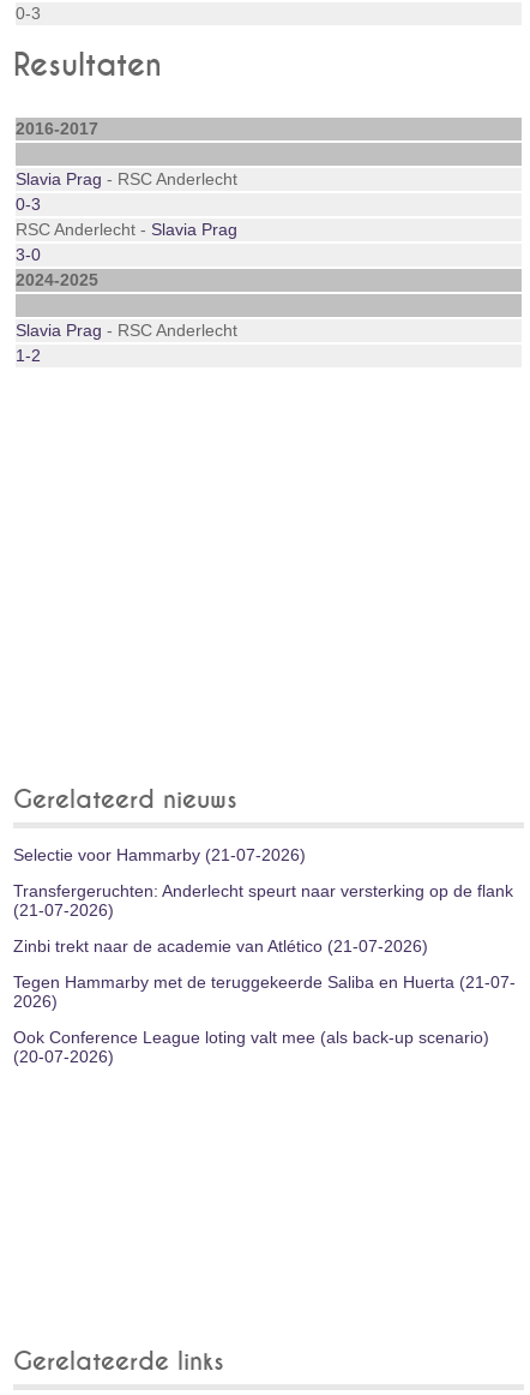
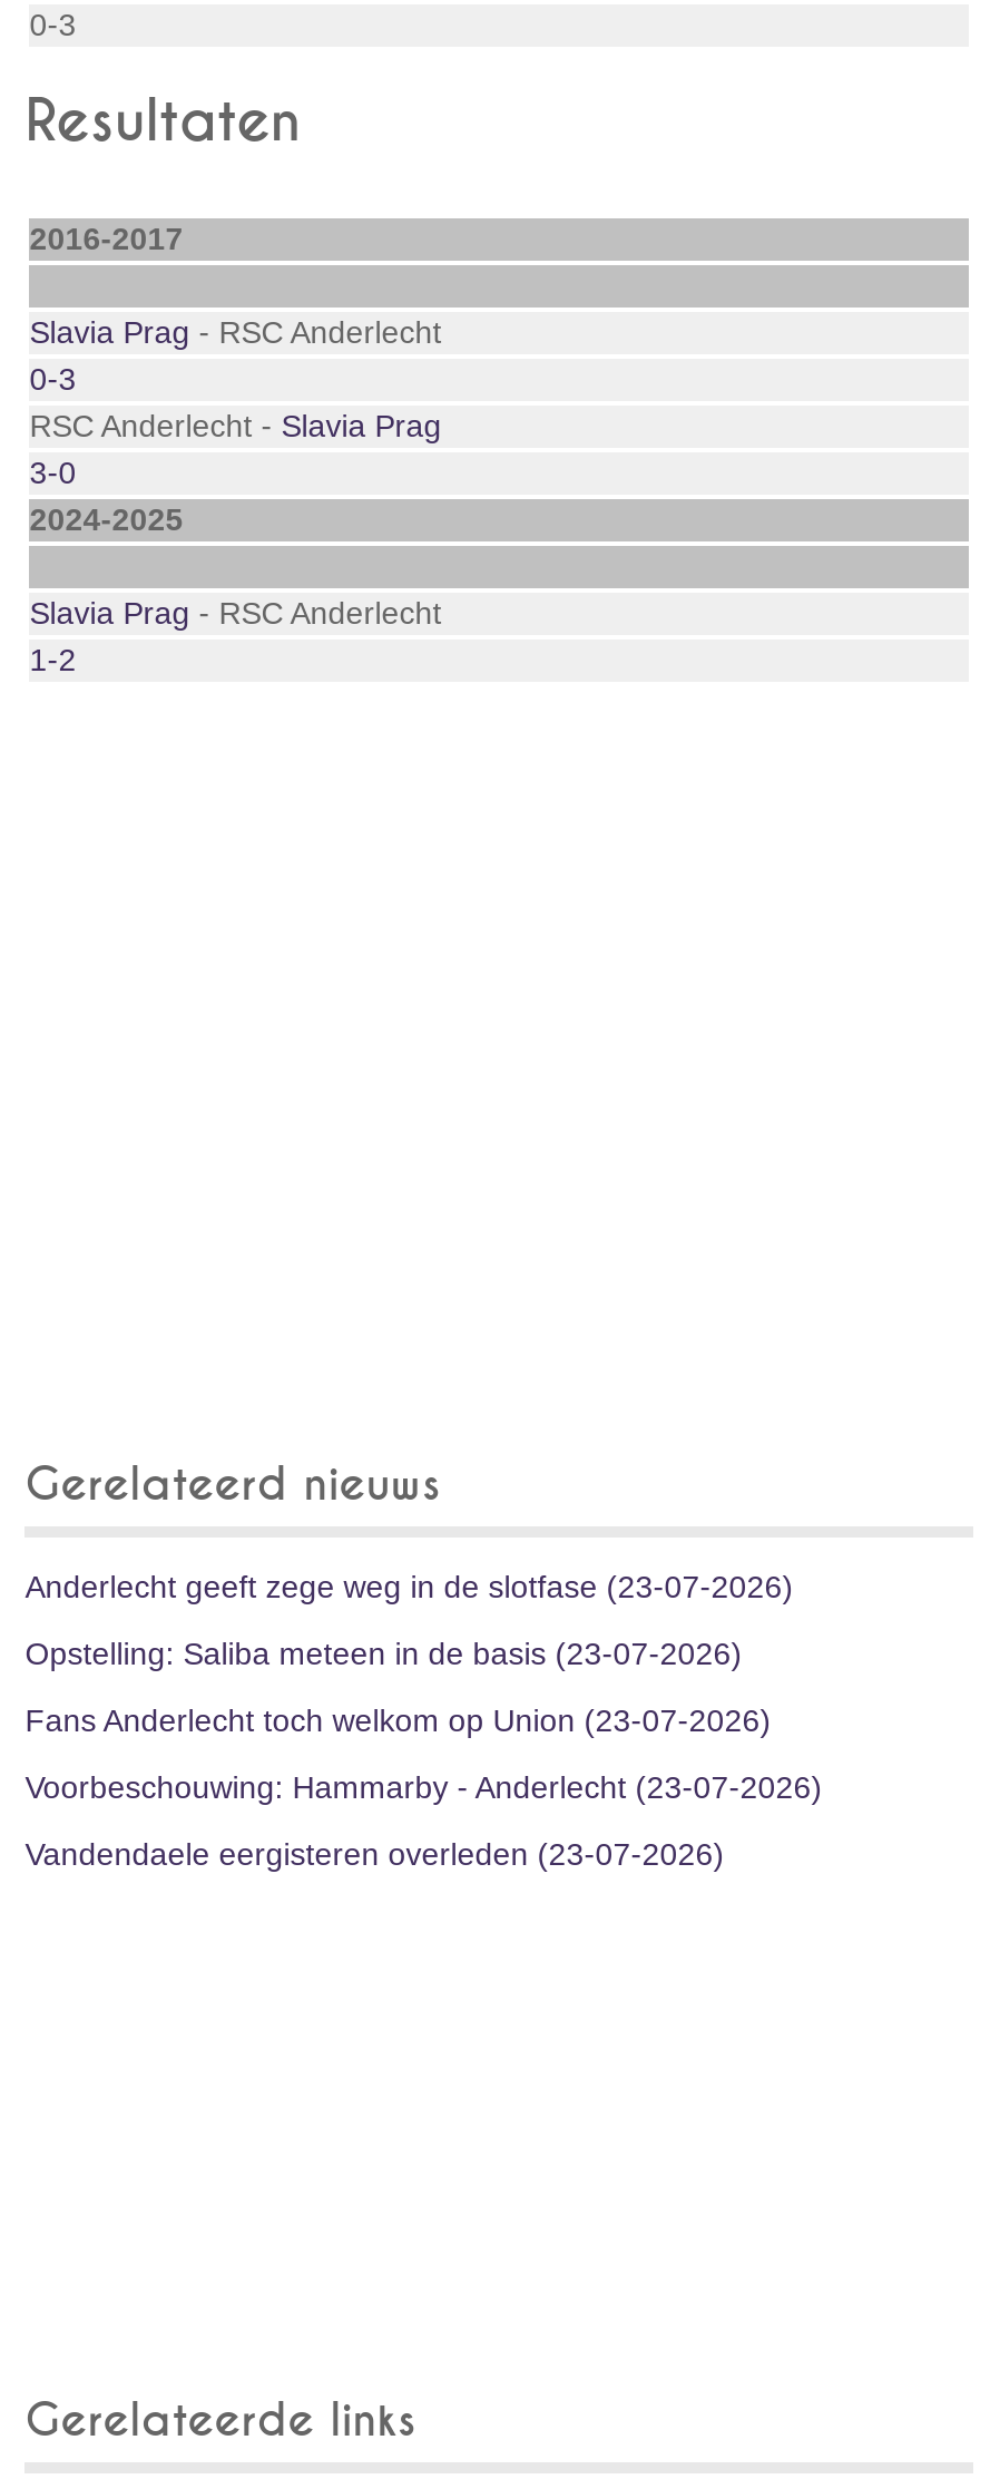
- Selectie voor Hammarby (21-07-2026)
+ Anderlecht geeft zege weg in de slotfase (23-07-2026)

- Transfergeruchten: Anderlecht speurt naar versterking op de flank
- (21-07-2026)
+ Opstelling: Saliba meteen in de basis (23-07-2026)

- Zinbi trekt naar de academie van Atlético (21-07-2026)
+ Fans Anderlecht toch welkom op Union (23-07-2026)

- Tegen Hammarby met de teruggekeerde Saliba en Huerta (21-07-
- 2026)
+ Voorbeschouwing: Hammarby - Anderlecht (23-07-2026)

- Ook Conference League loting valt mee (als back-up scenario)
- (20-07-2026)
+ Vandendaele eergisteren overleden (23-07-2026)
